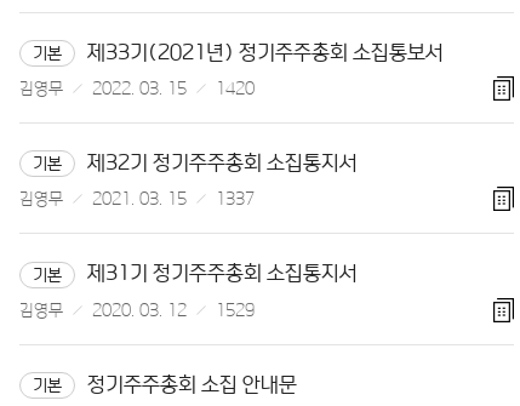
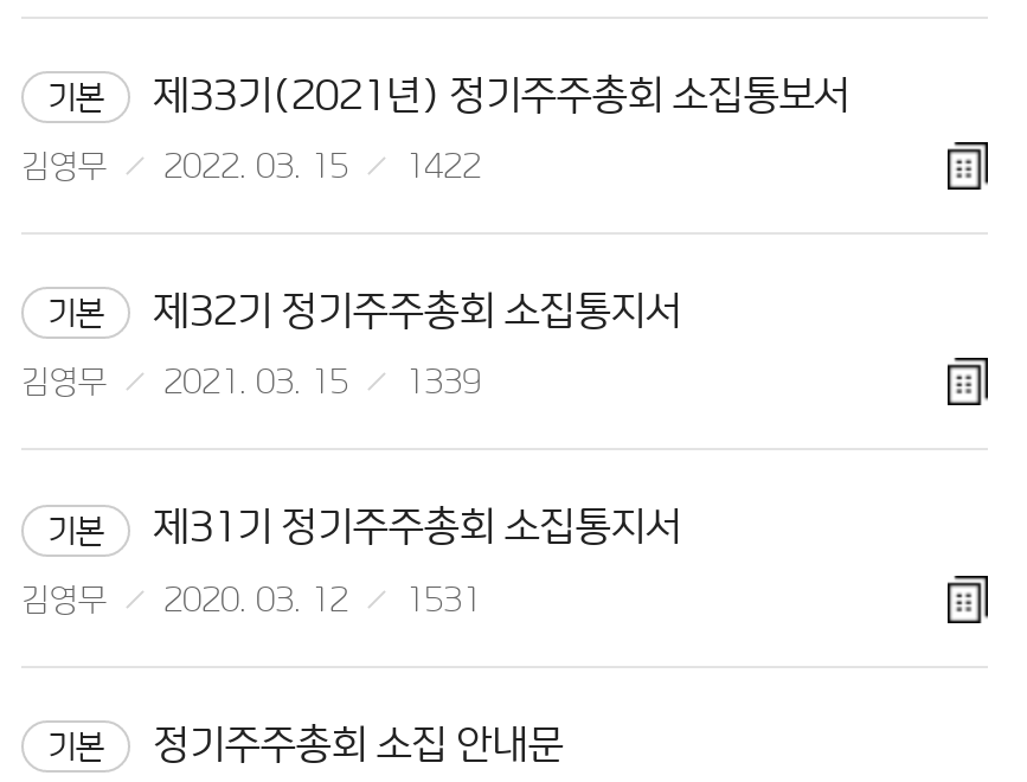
- 김영무 2022. 03. 15 1420
+ 김영무 2022. 03. 15 1422

- 김영무 2021. 03. 15 1337
+ 김영무 2021. 03. 15 1339

- 김영무 2020. 03. 12 1529
+ 김영무 2020. 03. 12 1531
